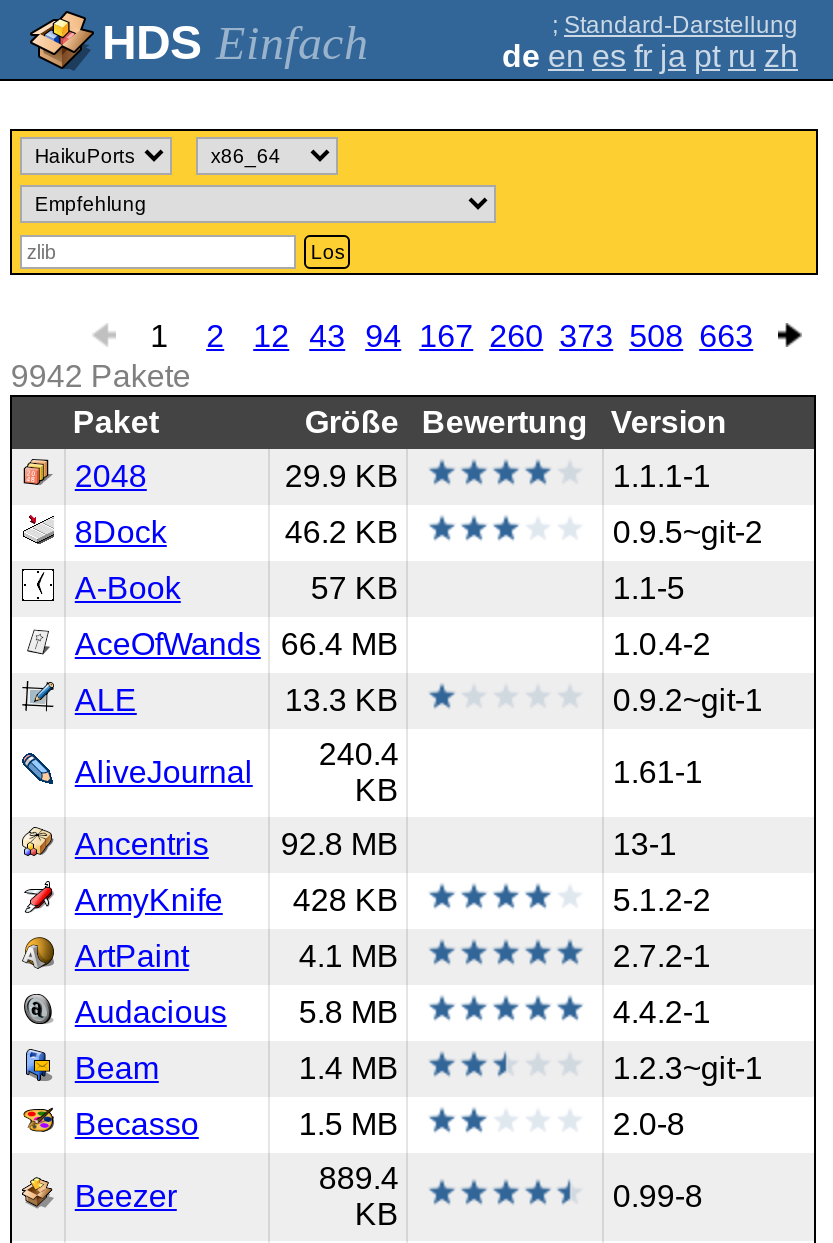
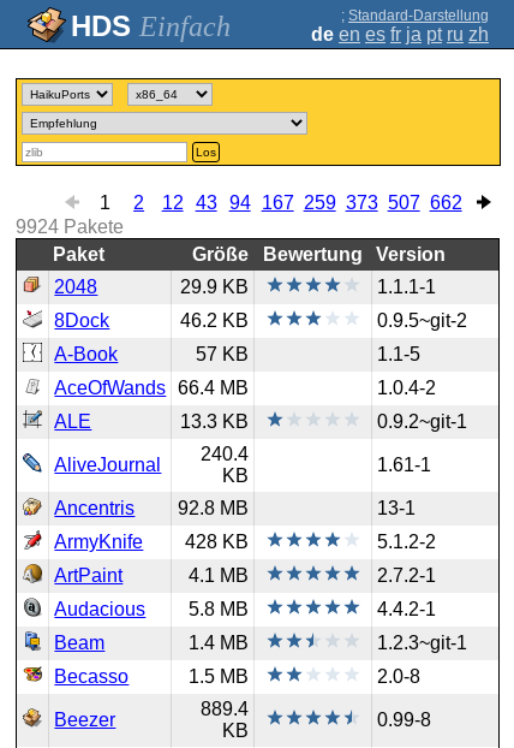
- 1 2 12 43 94 167 260 373 508 663
+ 1 2 12 43 94 167 259 373 507 662

- 9942 Pakete
+ 9924 Pakete
